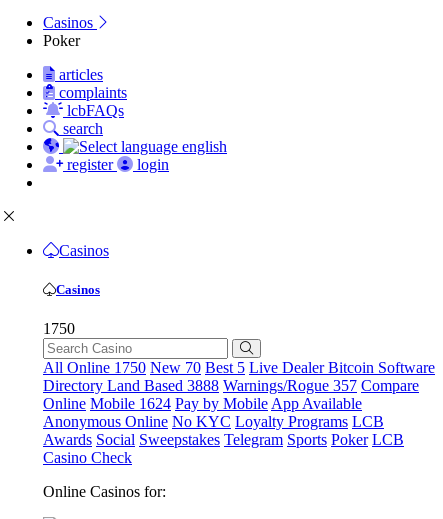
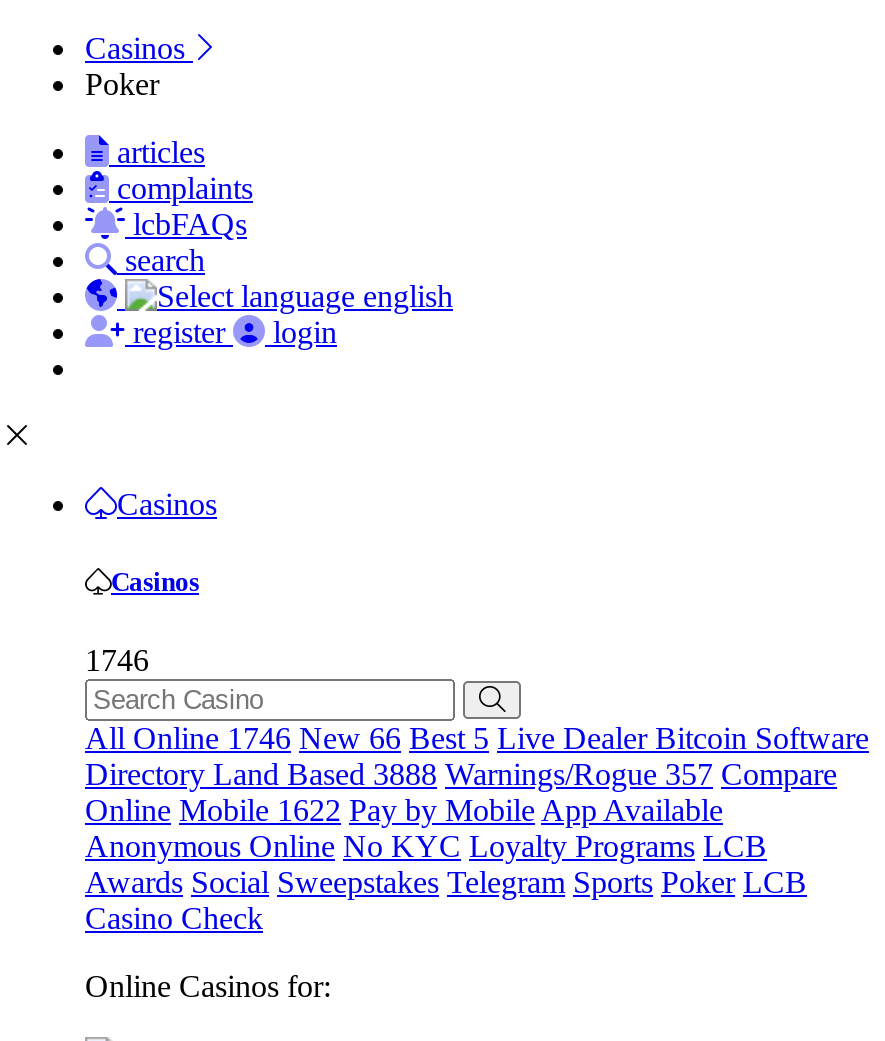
- 1750
+ 1746

- All Online1750 New70 Best 5 Live Dealer Bitcoin Software
+ All Online1746 New66 Best 5 Live Dealer Bitcoin Software

- Online Mobile 1624 Pay by Mobile App Available
+ Online Mobile 1622 Pay by Mobile App Available
